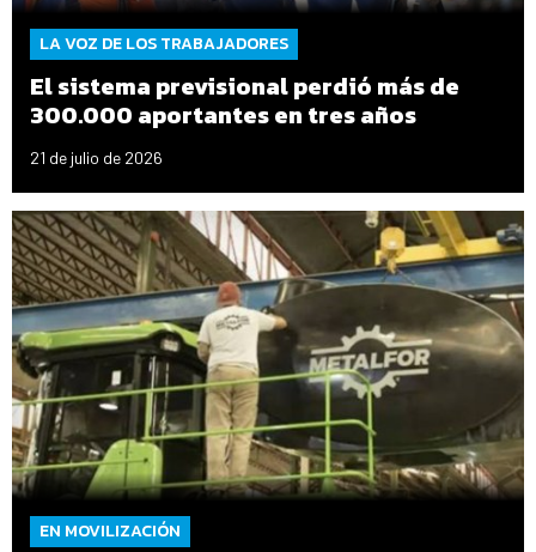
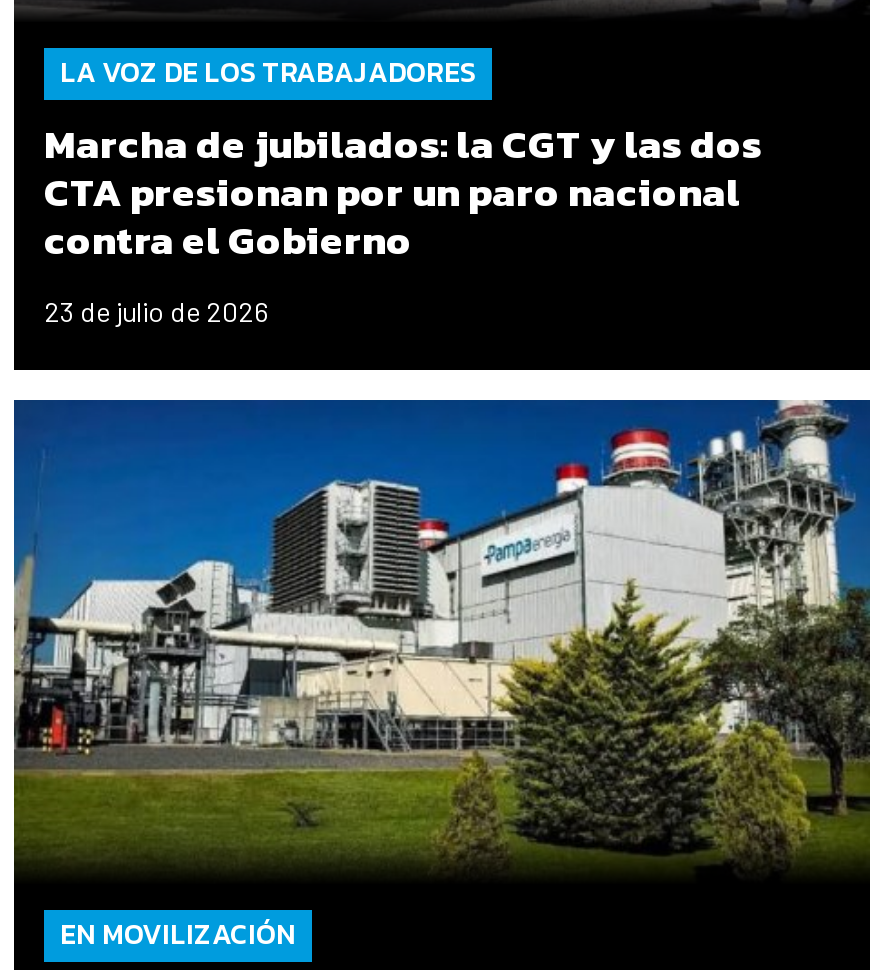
- El sistema previsional perdió más de
- 300.000 aportantes en tres años
- 21 de julio de 2026
+ Marcha de jubilados: la CGT y las dos
+ CTA presionan por un paro nacional
+ contra el Gobierno
+ 23 de julio de 2026

- [image]
+ [image]
